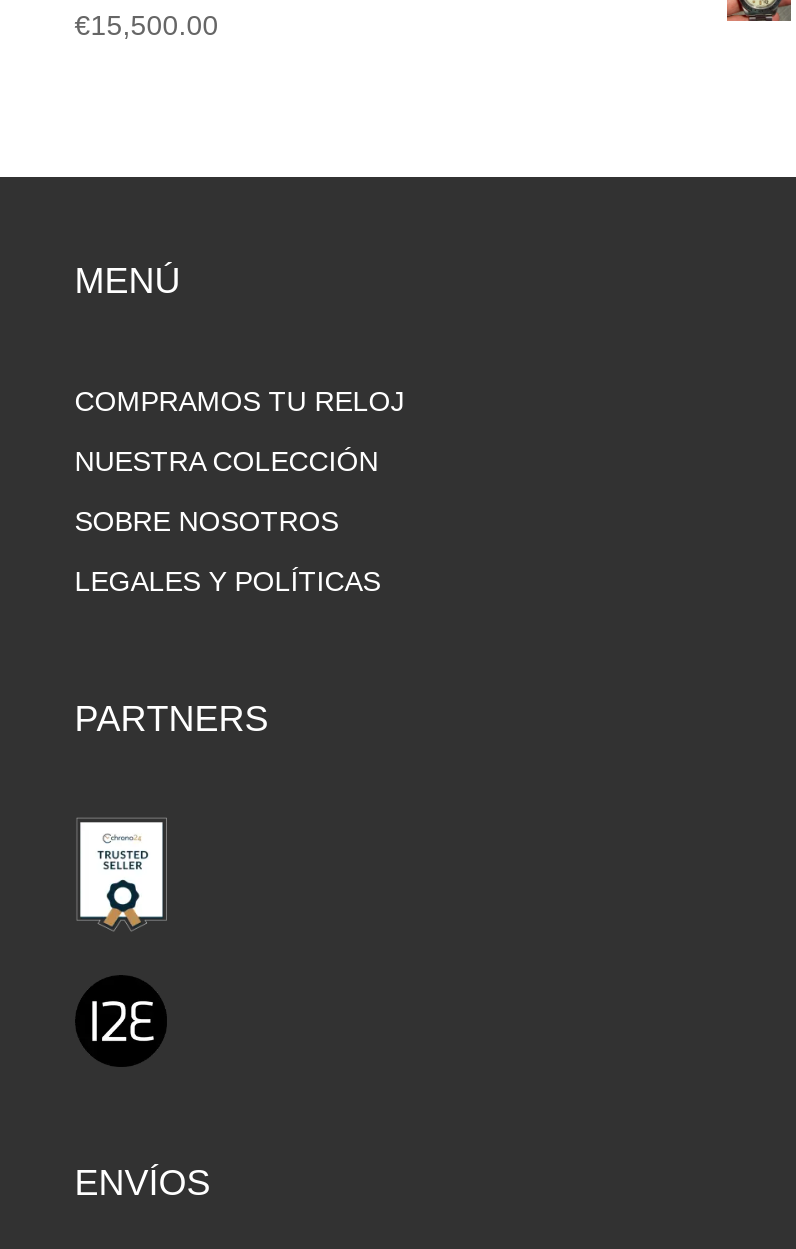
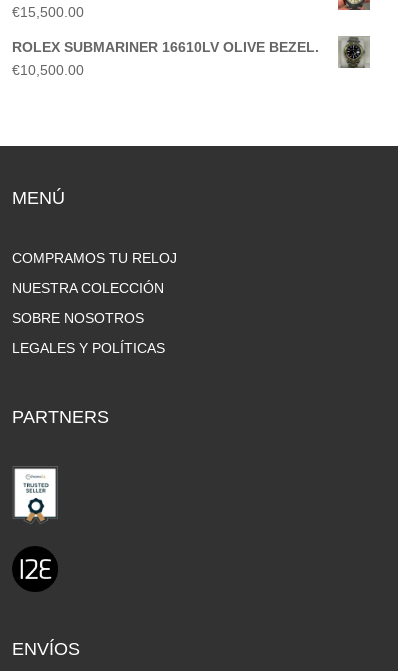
+ [image]
+ ROLEX SUBMARINER 16610LV OLIVE BEZEL.
+ €10,500.00
